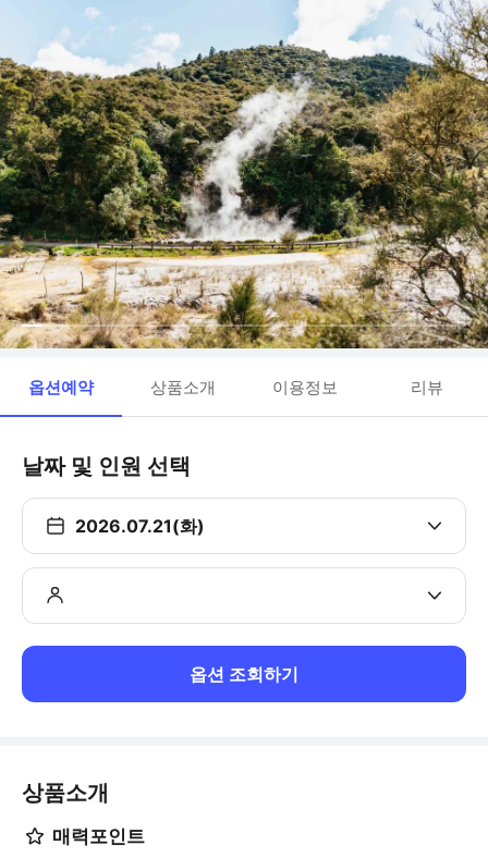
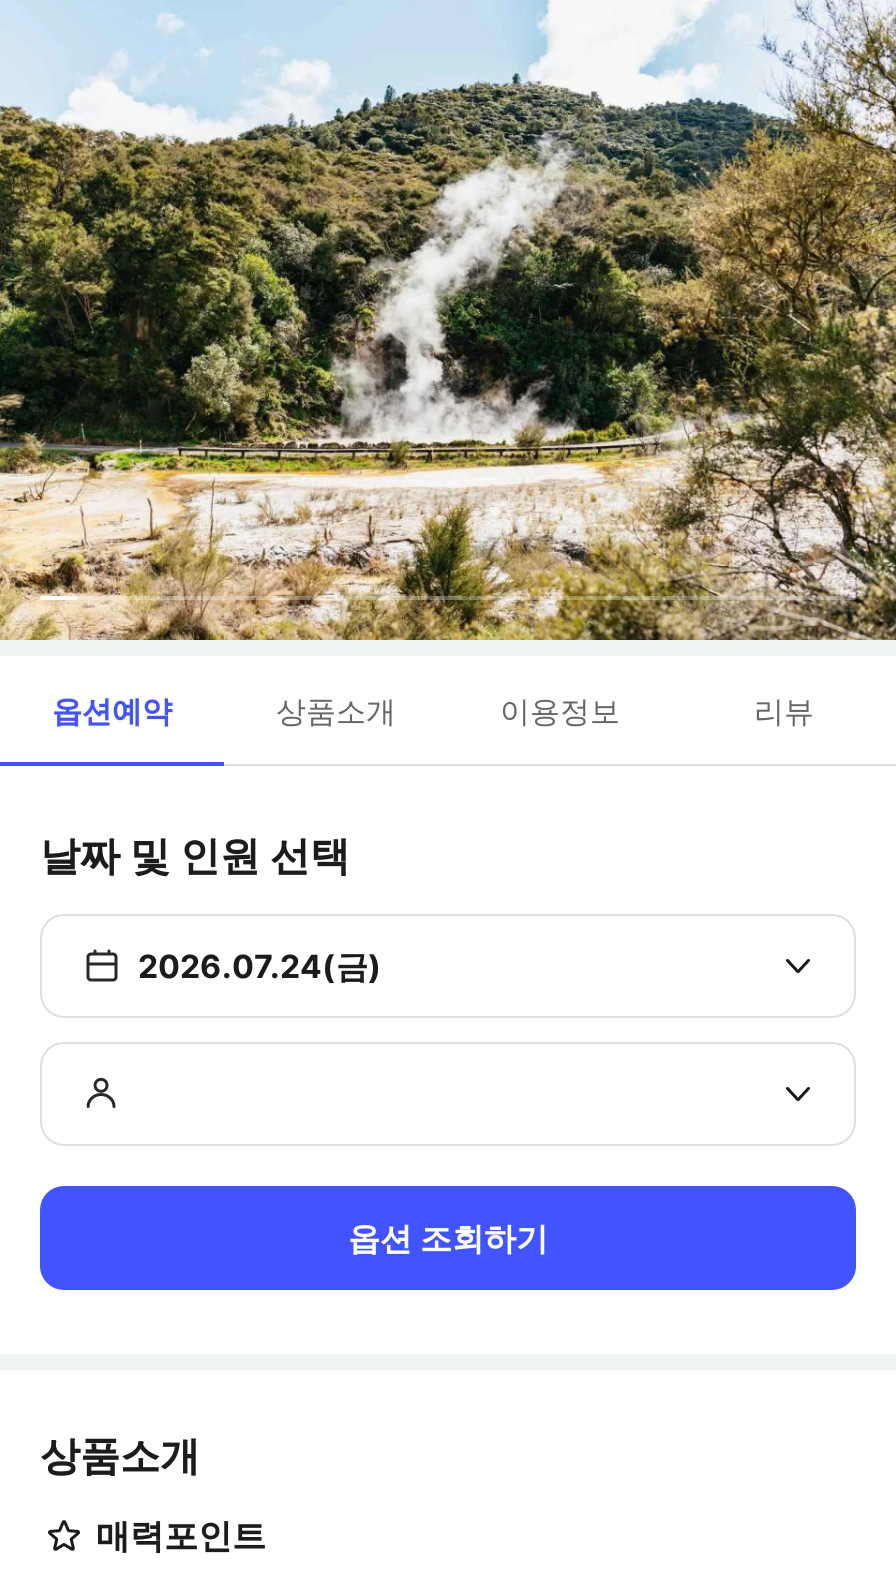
- 2026.07.21(화)
+ 2026.07.24(금)
